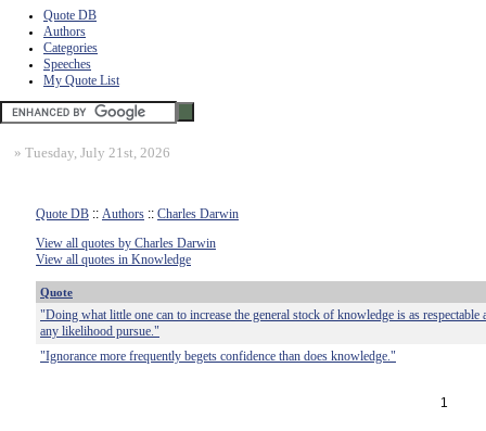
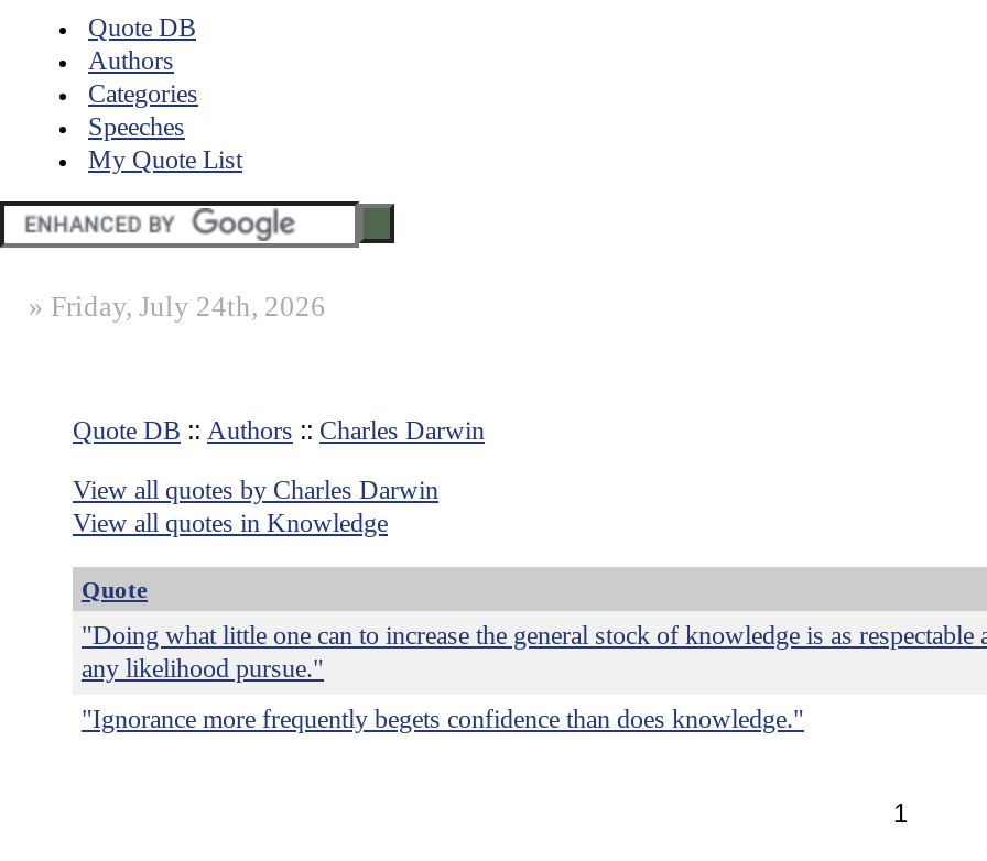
- » Tuesday, July 21st, 2026
+ » Friday, July 24th, 2026
